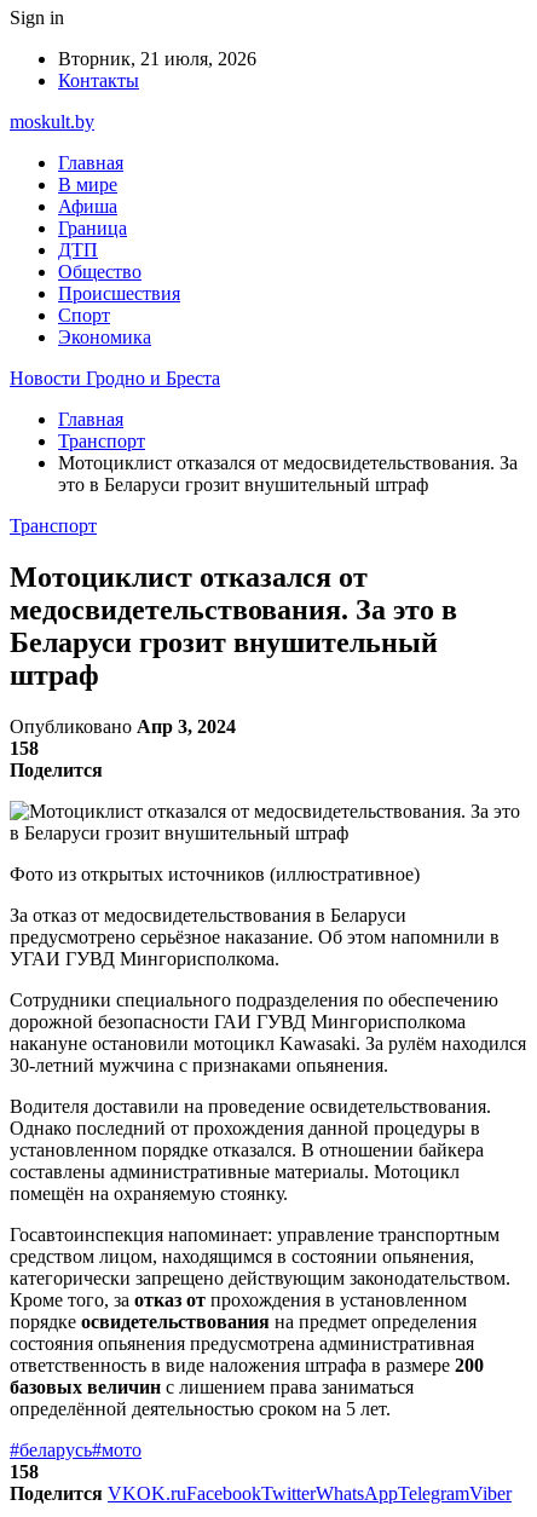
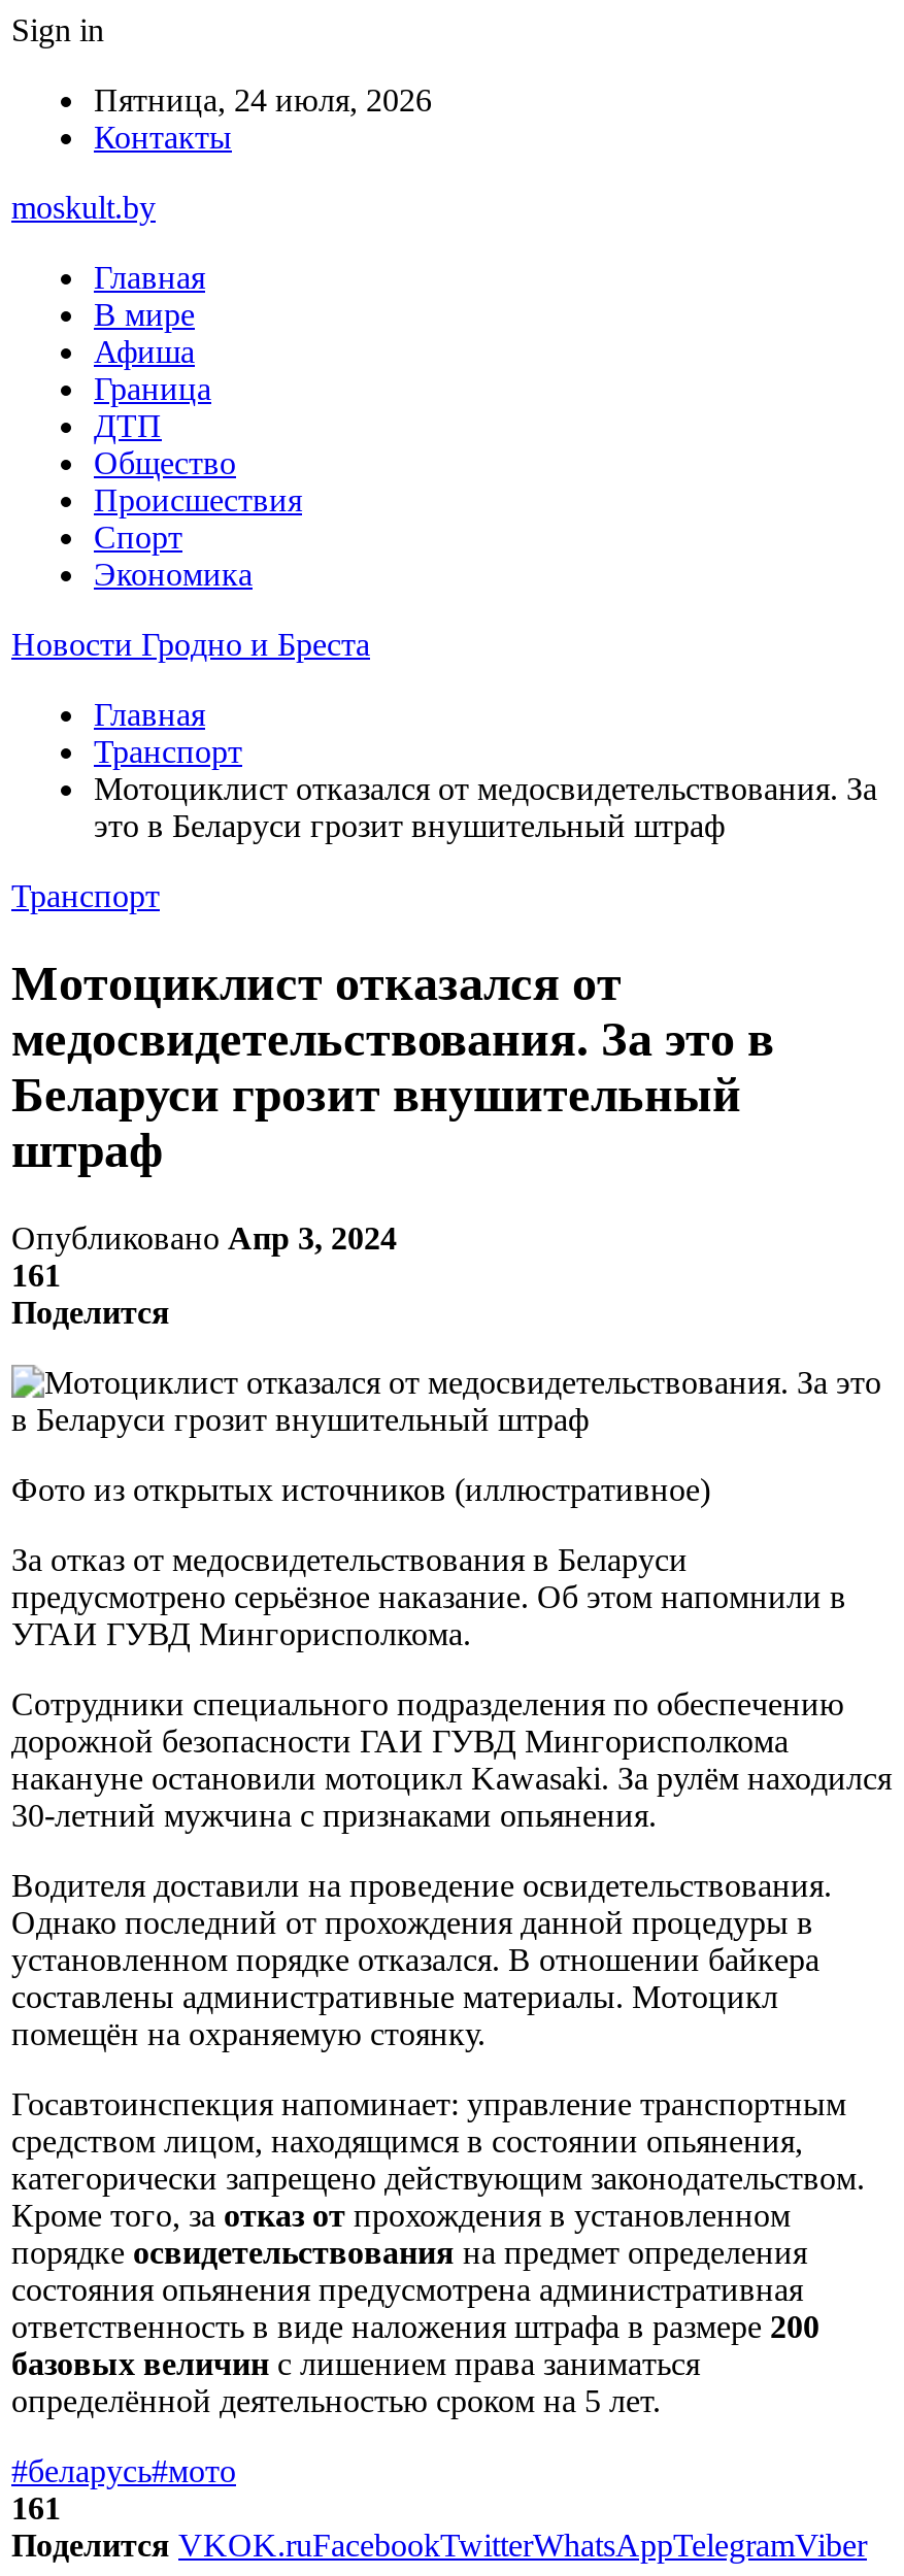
- Вторник, 21 июля, 2026
+ Пятница, 24 июля, 2026

- 158
+ 161

- 158
+ 161
